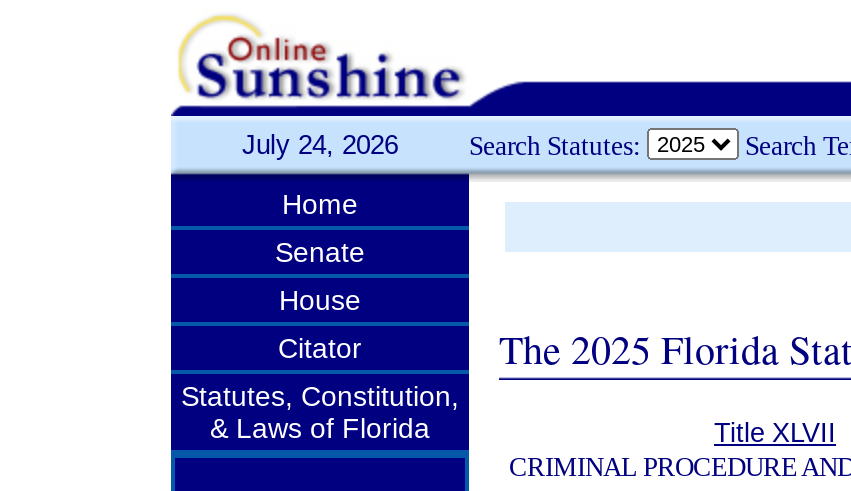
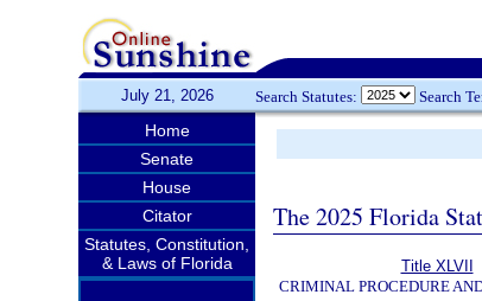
- July 24, 2026
+ July 21, 2026
